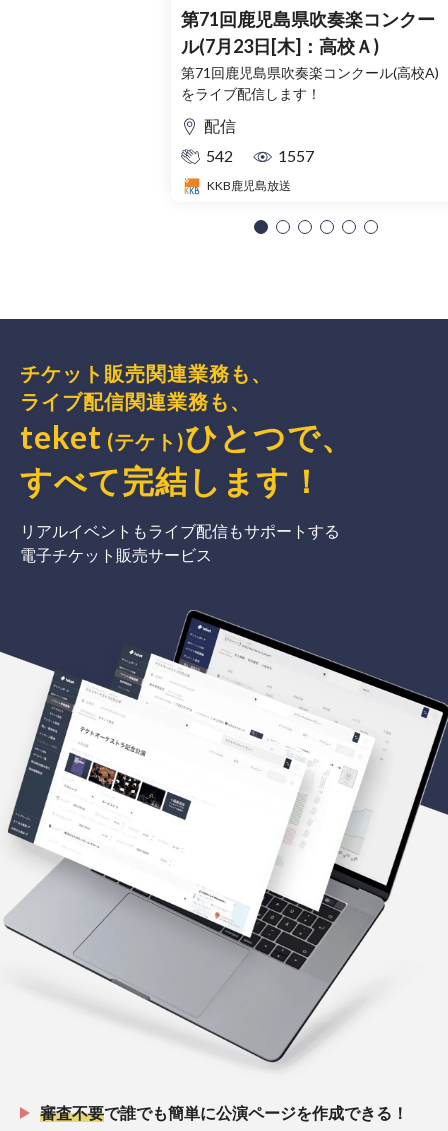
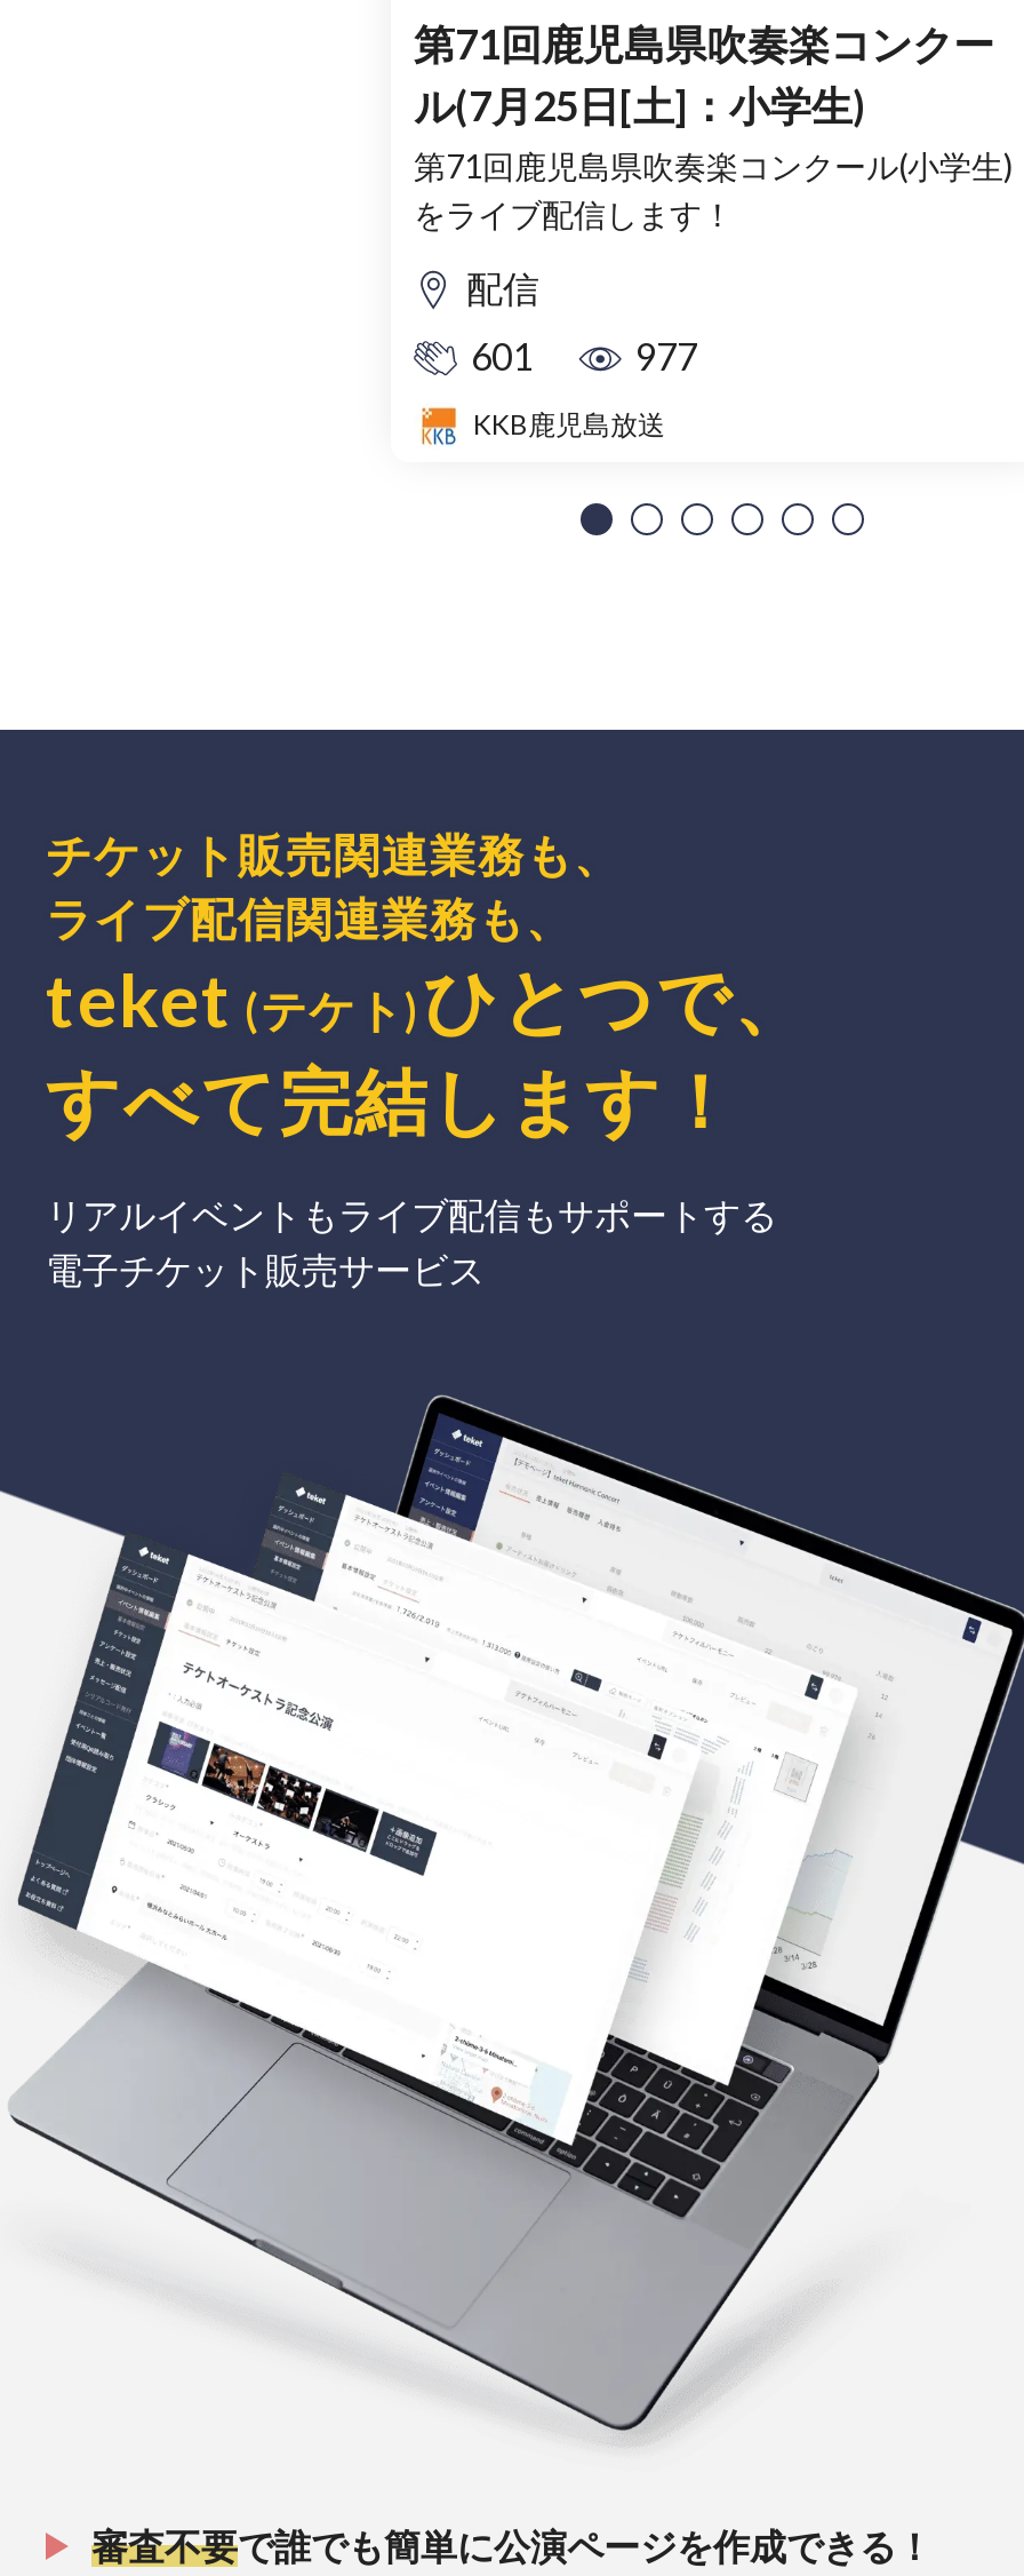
- ル(7月23日[木]：高校Ａ)
- 第71回鹿児島県吹奏楽コンクール(高校A)
+ ル(7月25日[土]：小学生)
+ 第71回鹿児島県吹奏楽コンクール(小学生)

- 542
+ 601

- 1557
+ 977
